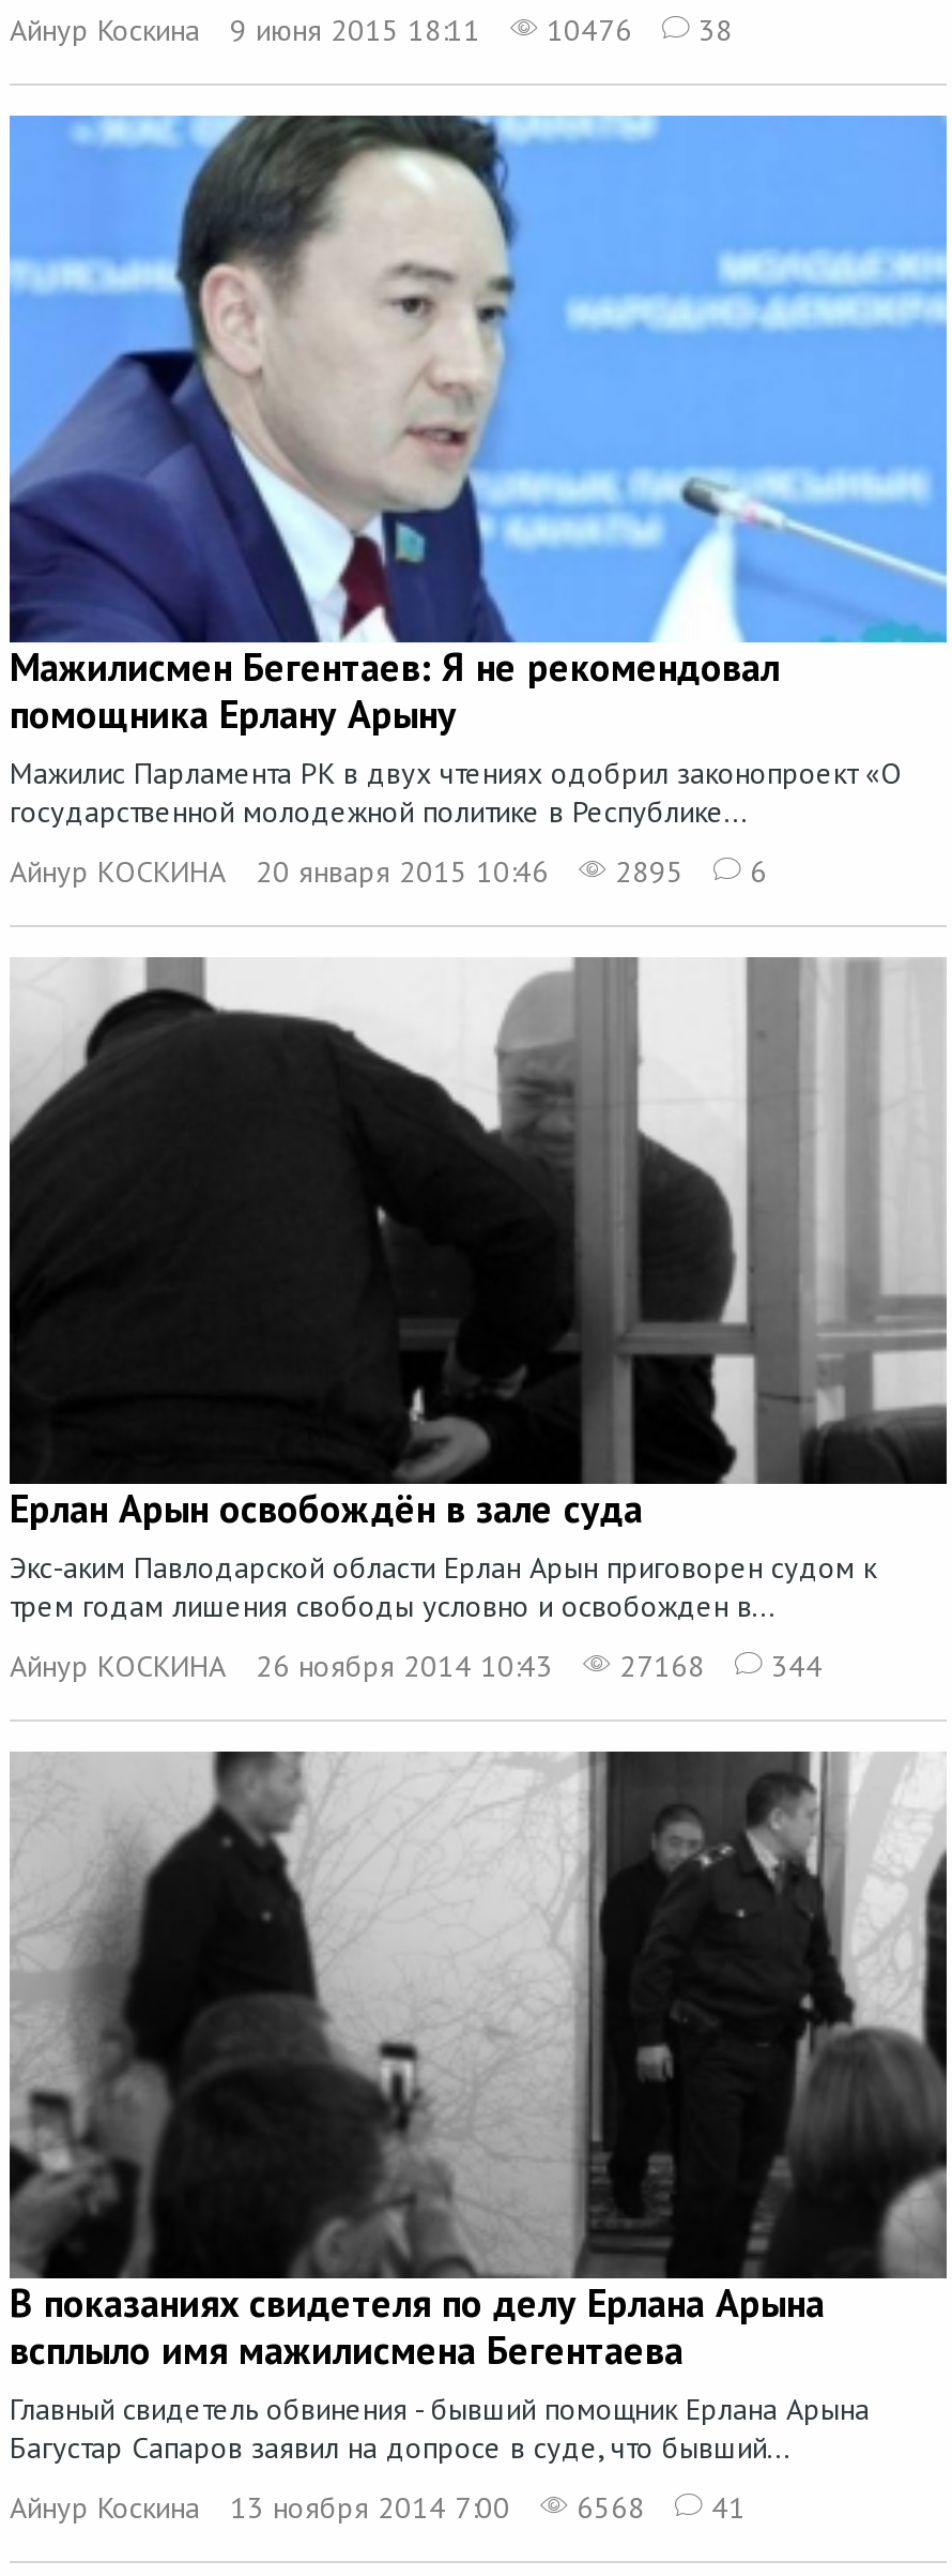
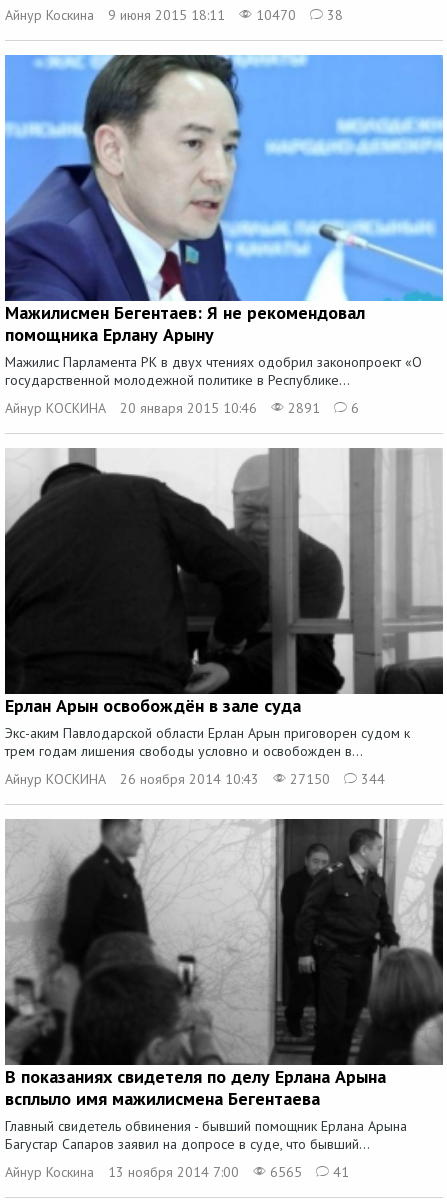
- Айнур Коскина 9 июня 2015 18:11 10476 38
+ Айнур Коскина 9 июня 2015 18:11 10470 38

- Айнур КОСКИНА 20 января 2015 10:46 2895 6
+ Айнур КОСКИНА 20 января 2015 10:46 2891 6

- 27168
+ 27150

- Айнур Коскина 13 ноября 2014 7:00 6568 41
+ Айнур Коскина 13 ноября 2014 7:00 6565 41
